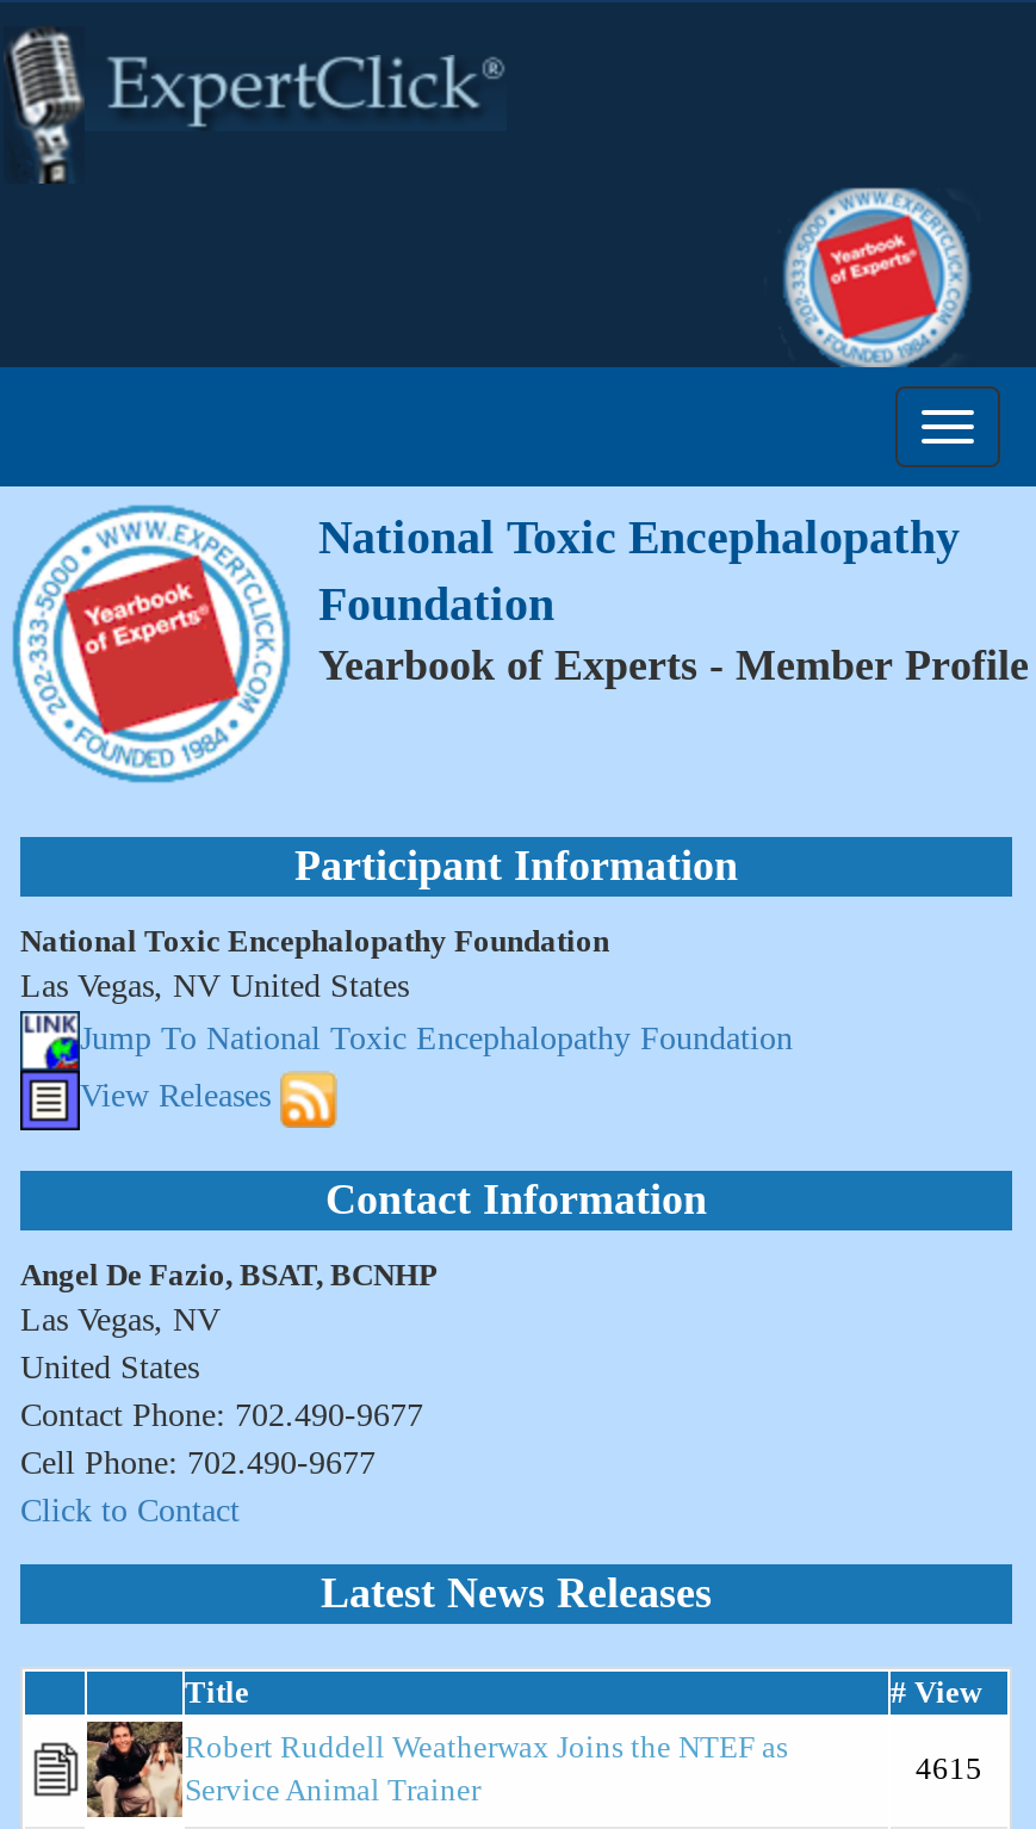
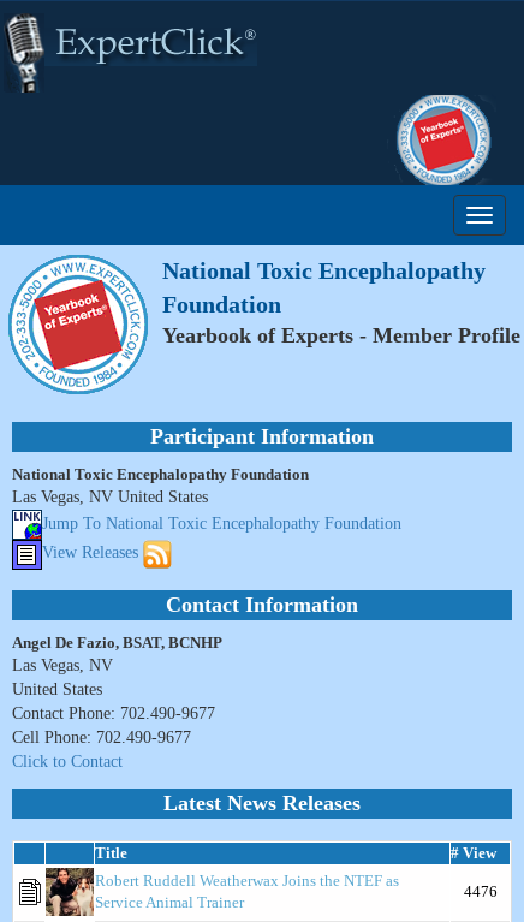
- 4615
+ 4476
